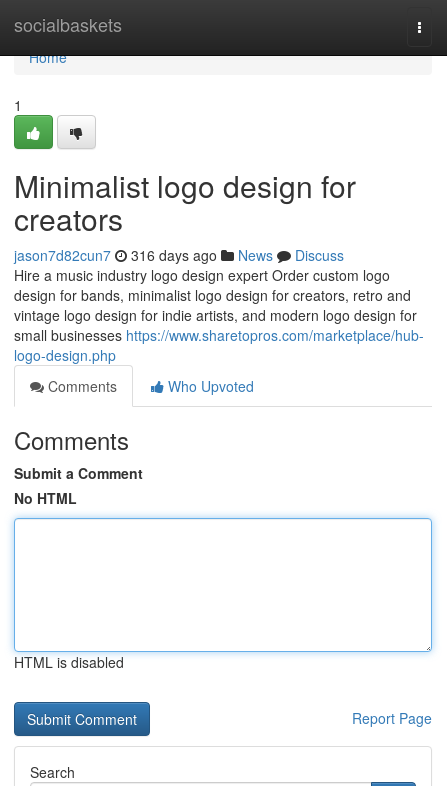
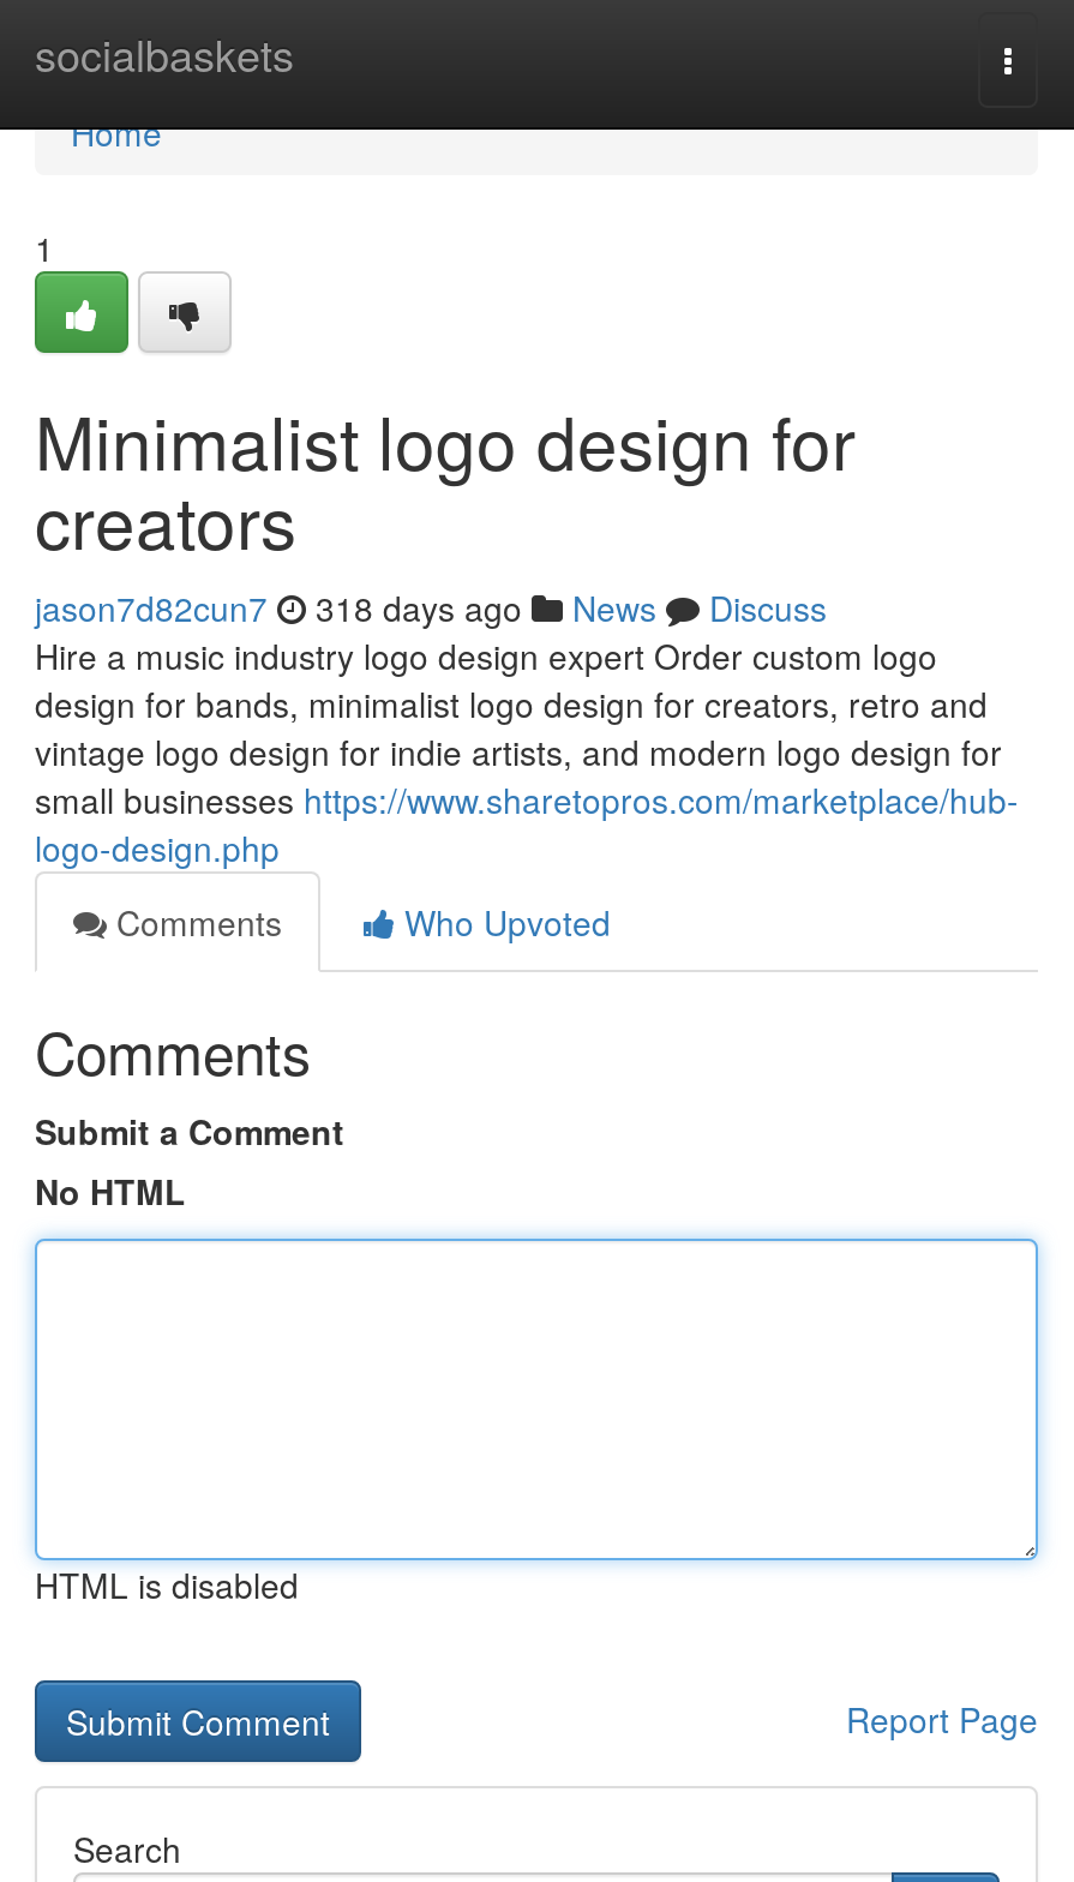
- jason7d82cun7 316 days ago News Discuss
+ jason7d82cun7 318 days ago News Discuss
